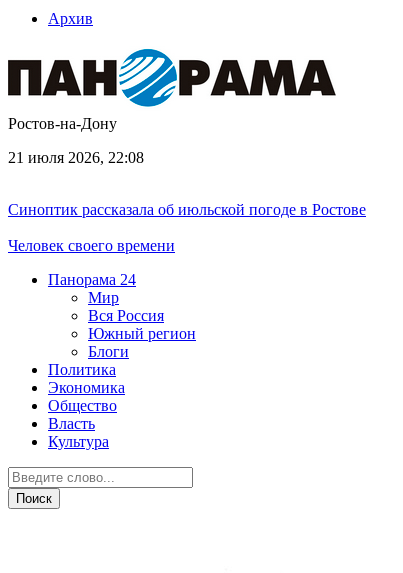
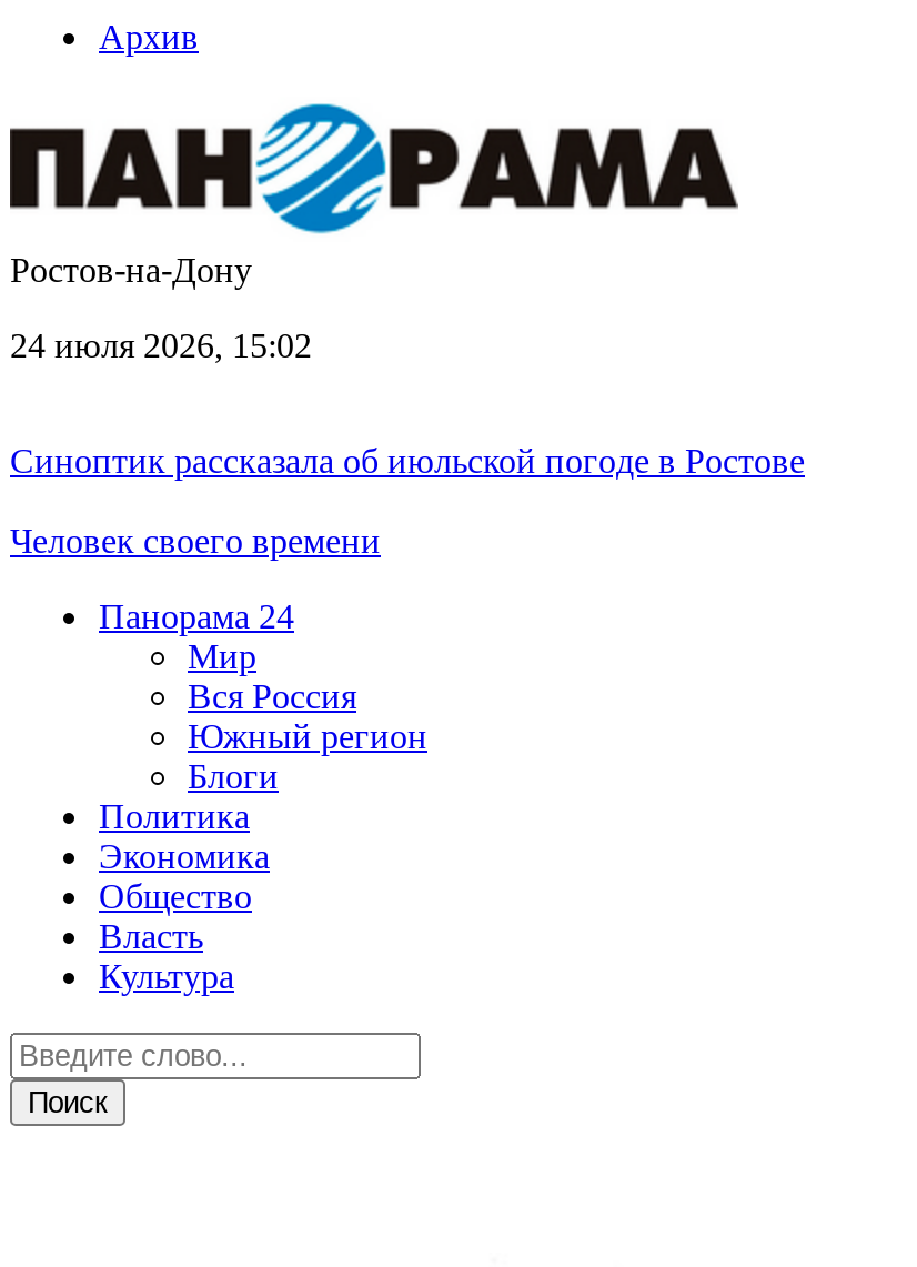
- 21 июля 2026, 22:08
+ 24 июля 2026, 15:02
